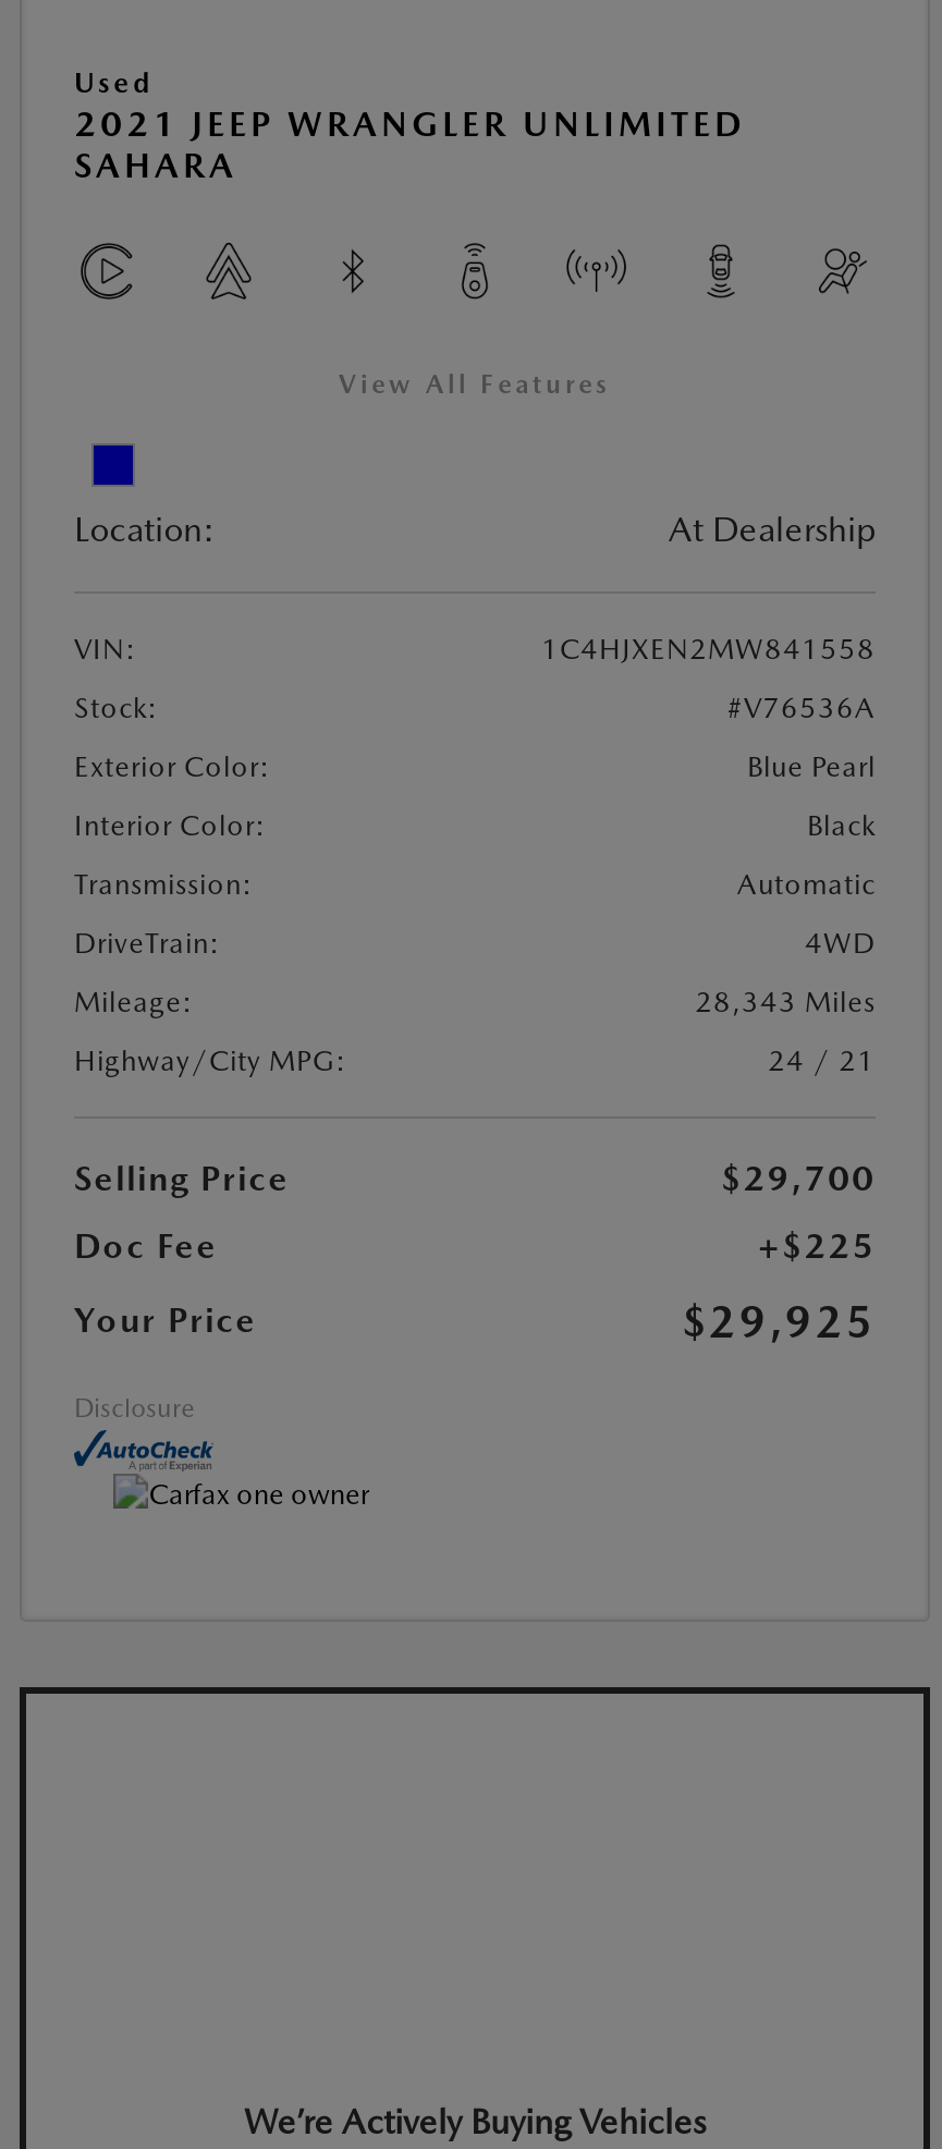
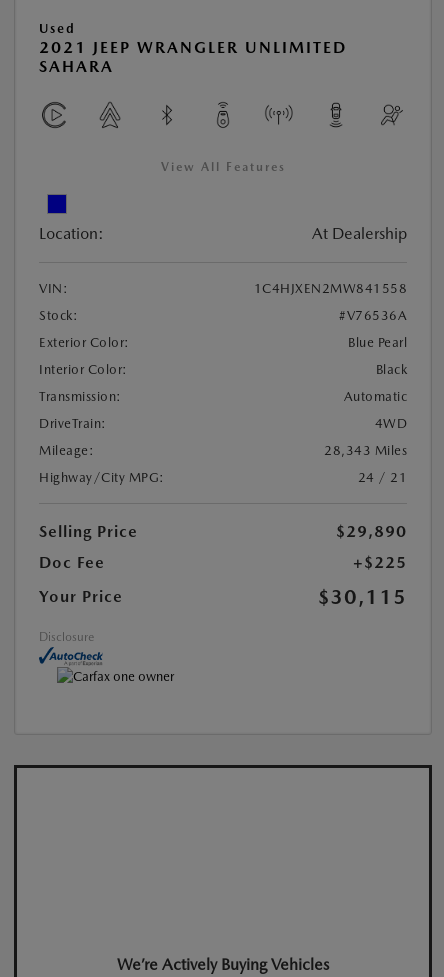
- $29,700
+ $29,890

- $29,925
+ $30,115
